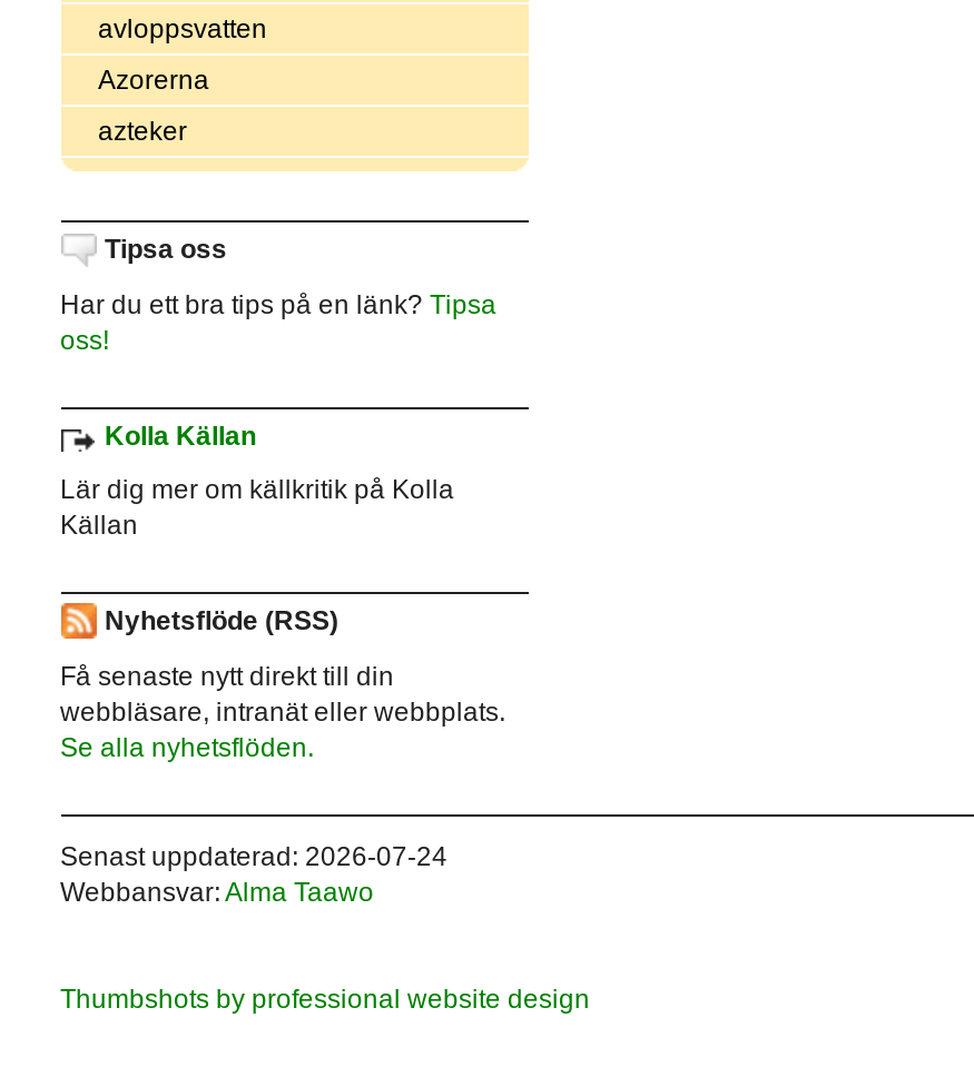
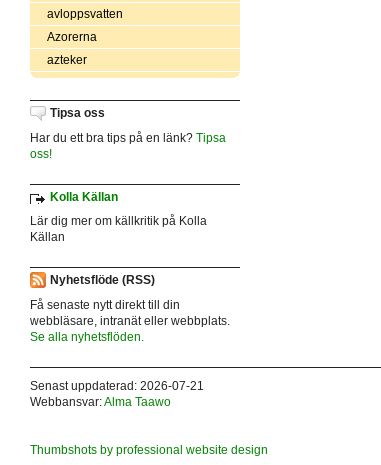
- Senast uppdaterad: 2026-07-24
+ Senast uppdaterad: 2026-07-21
